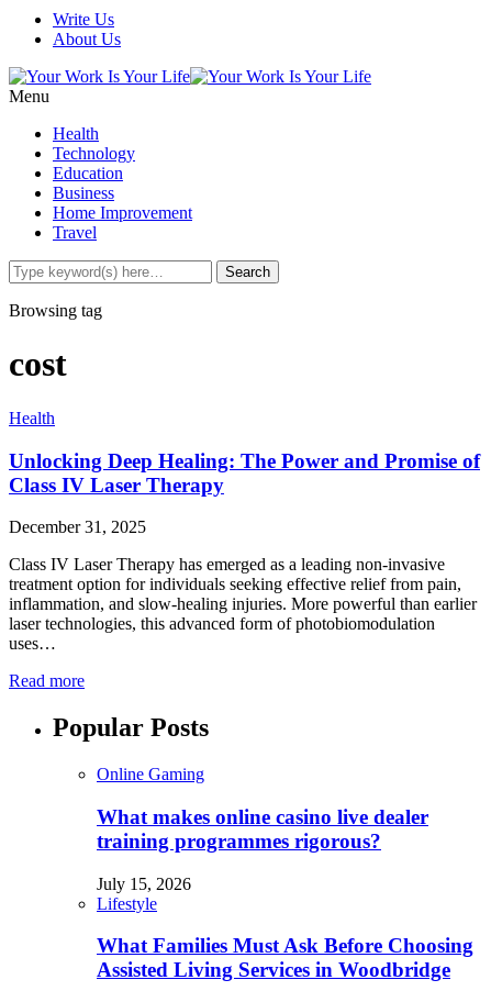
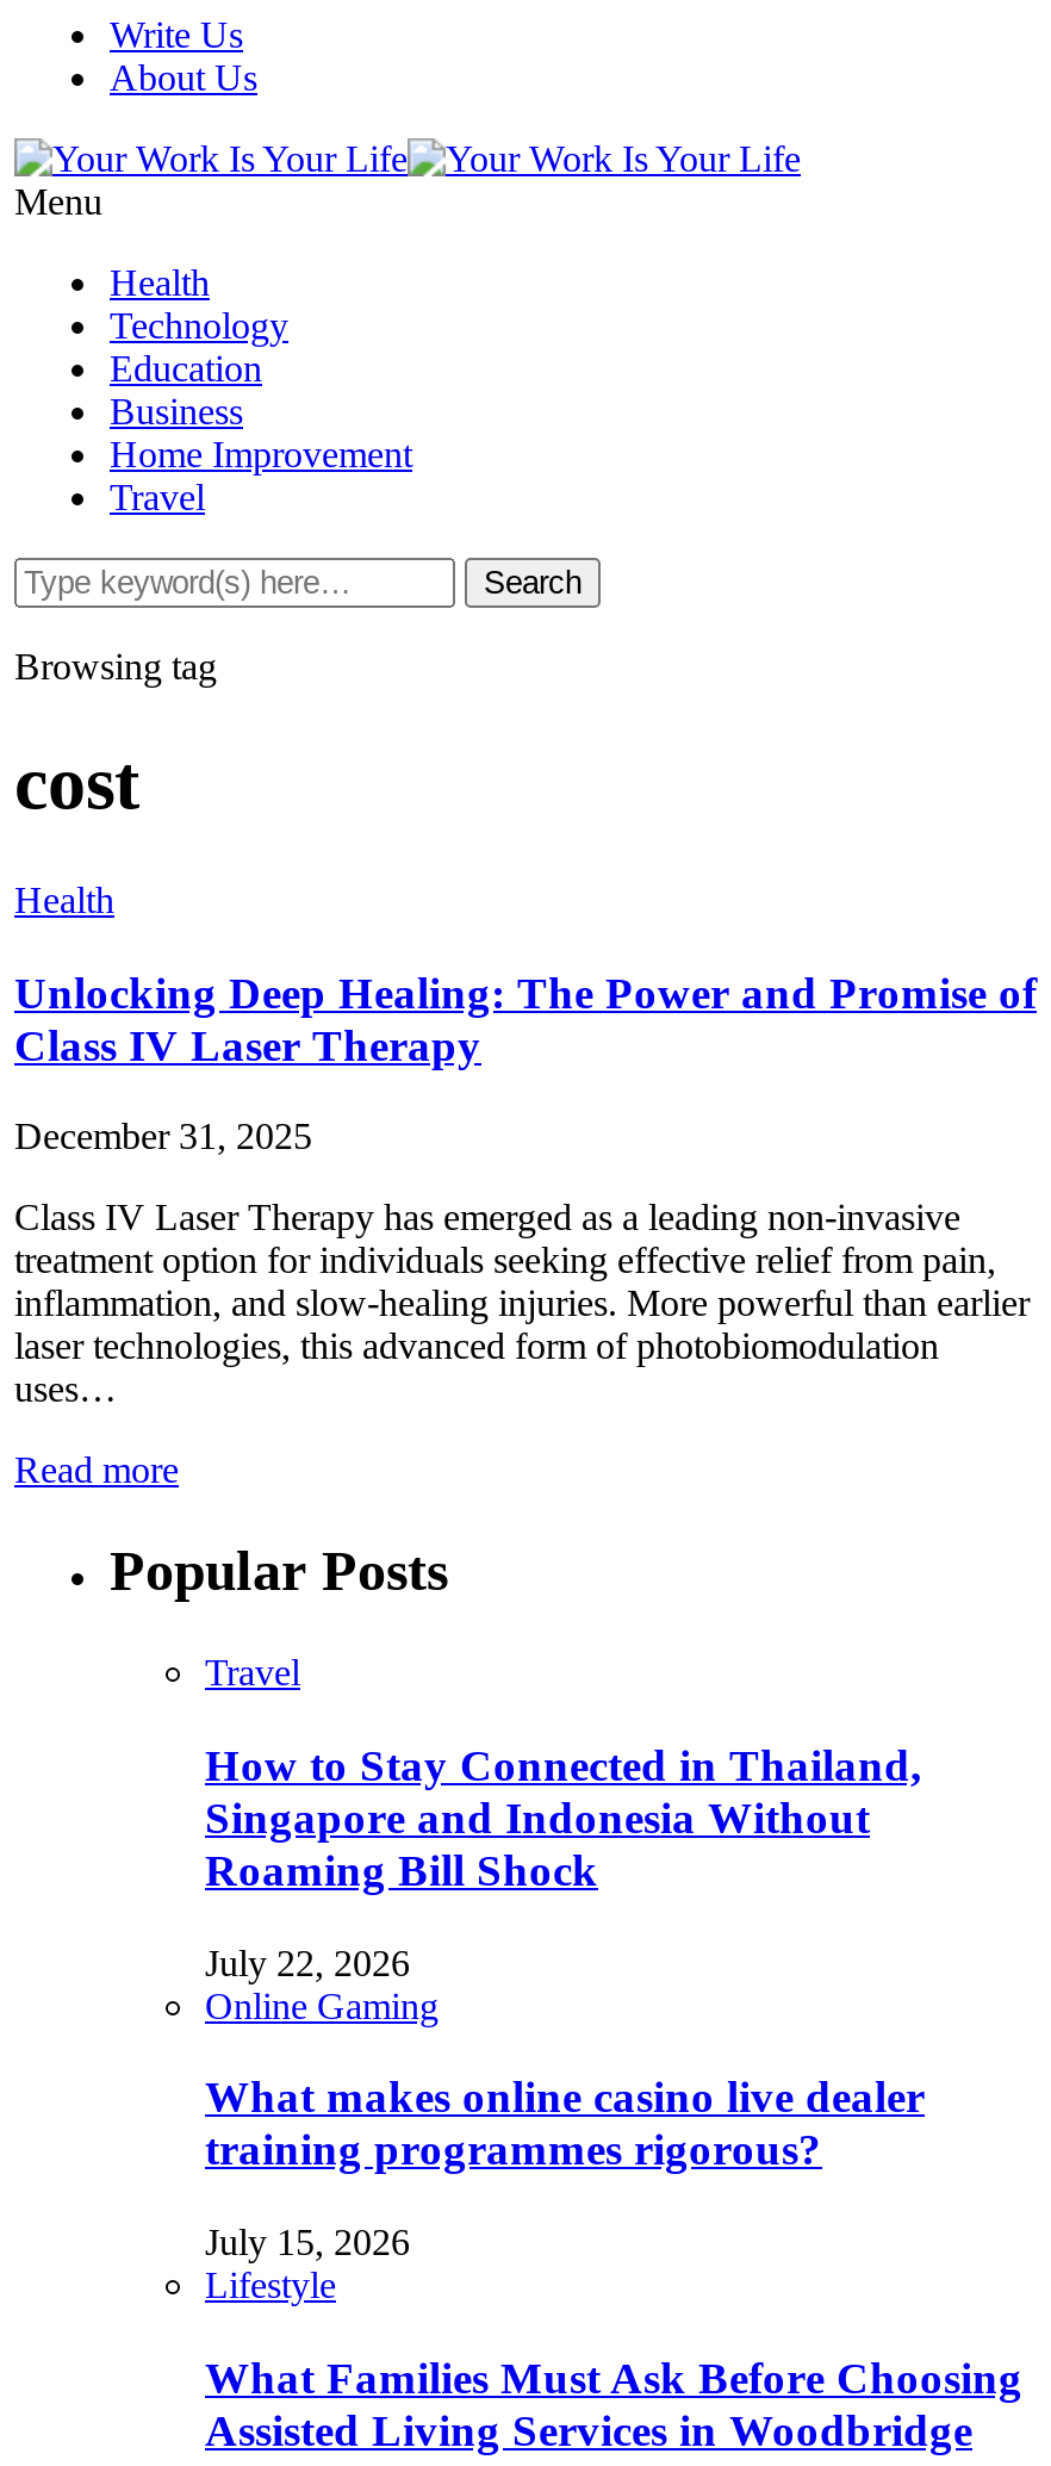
+ Travel
+ How to Stay Connected in Thailand,
+ Singapore and Indonesia Without
+ Roaming Bill Shock
+ July 22, 2026
